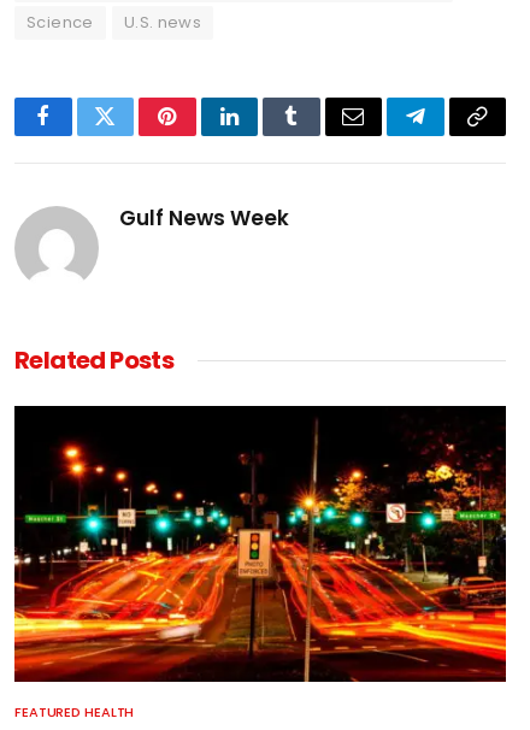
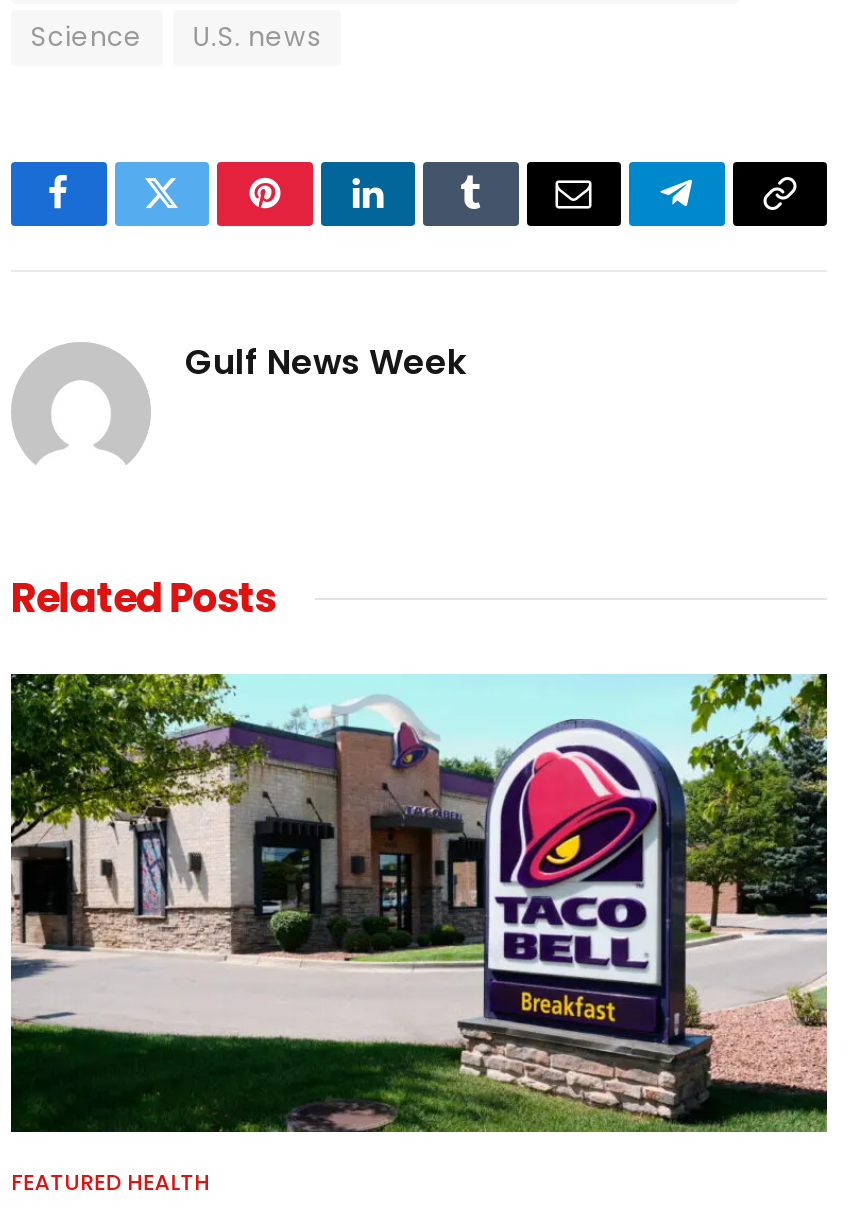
- [image]
+ [image]
